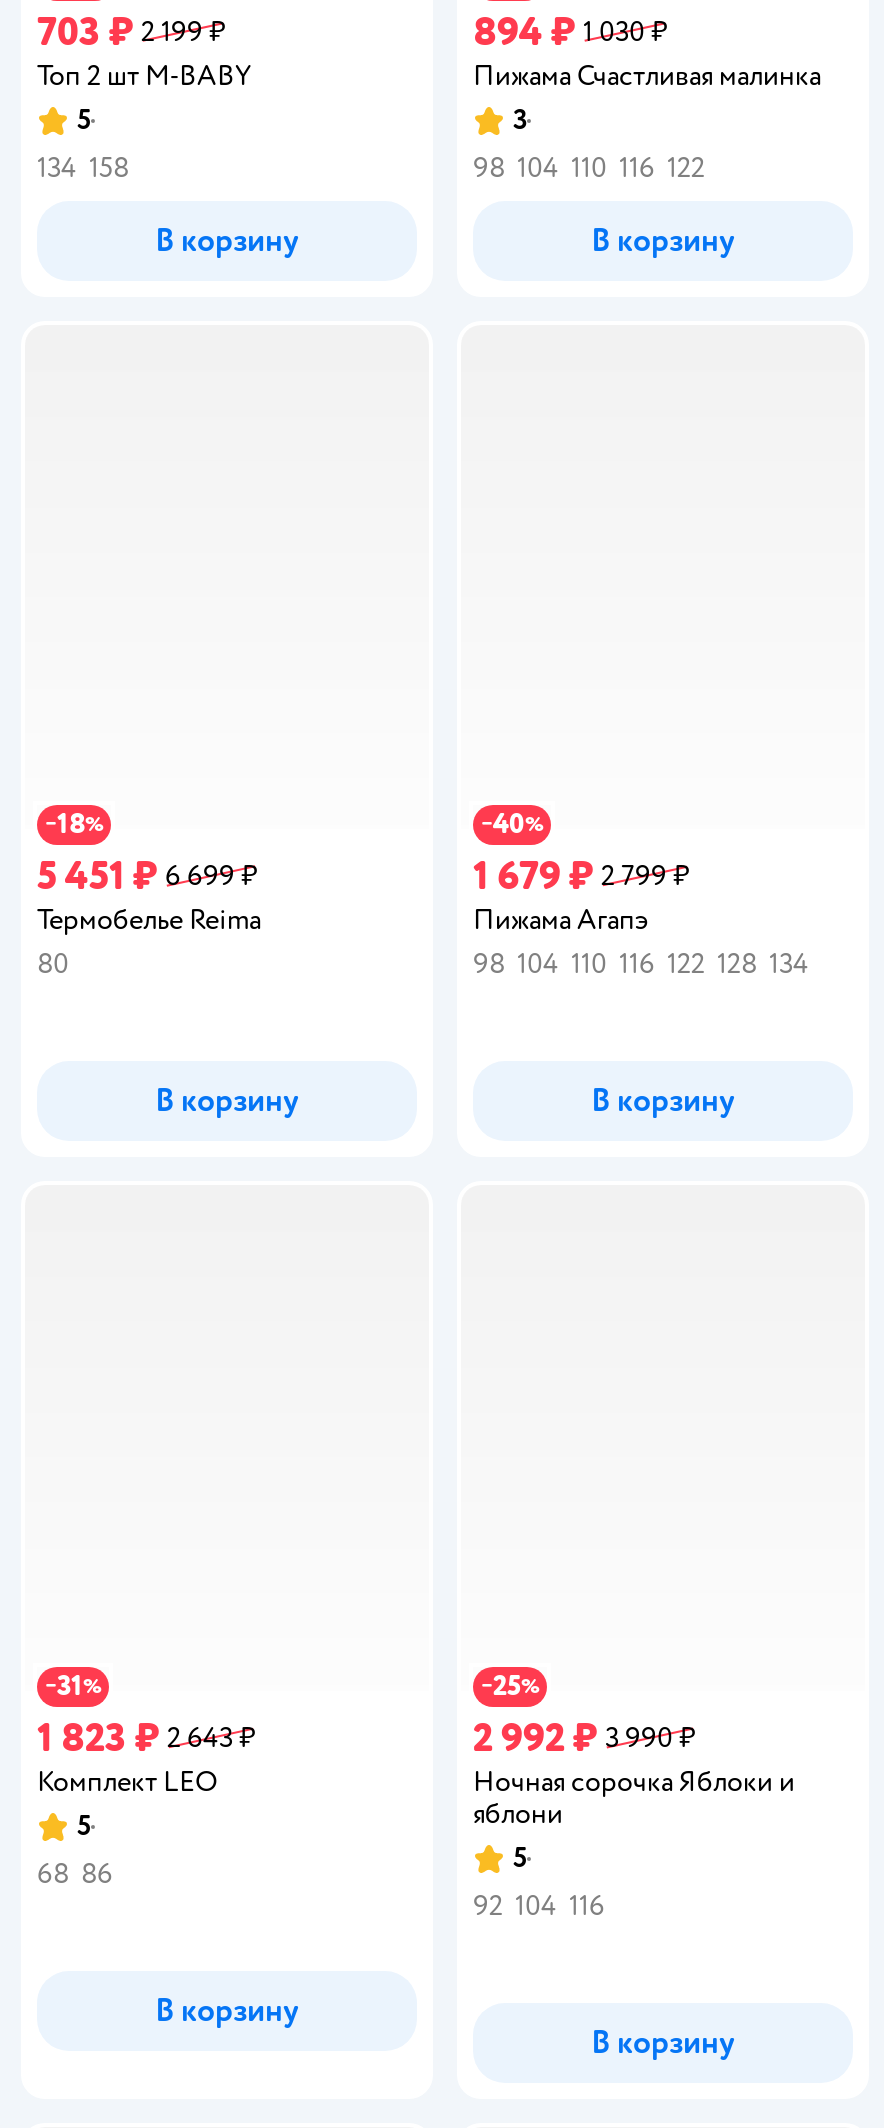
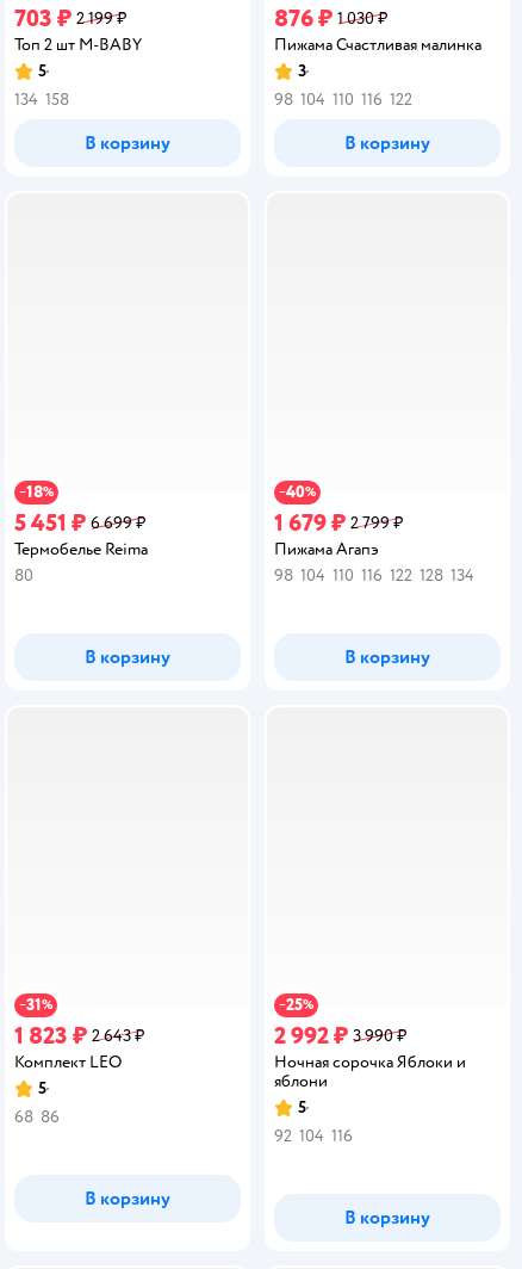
- 894 ₽ 1 030 ₽
+ 876 ₽ 1 030 ₽
